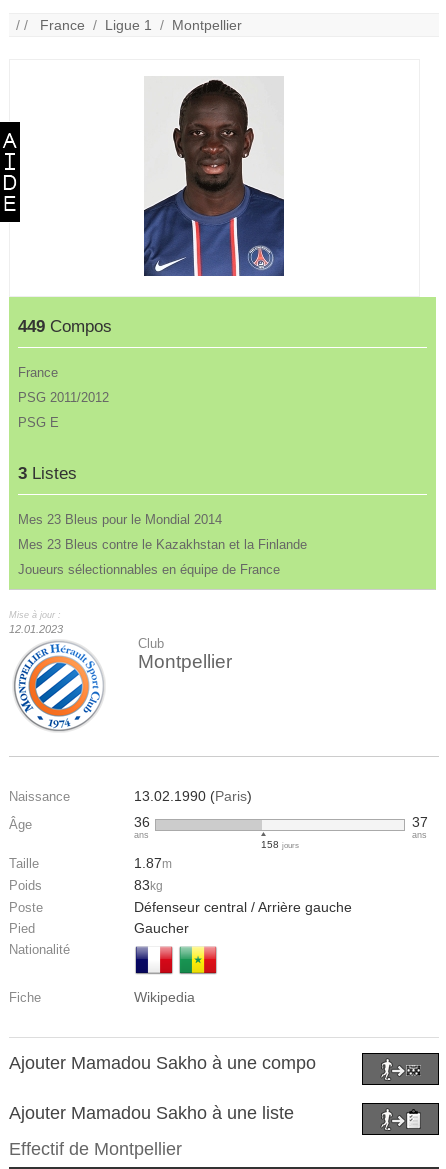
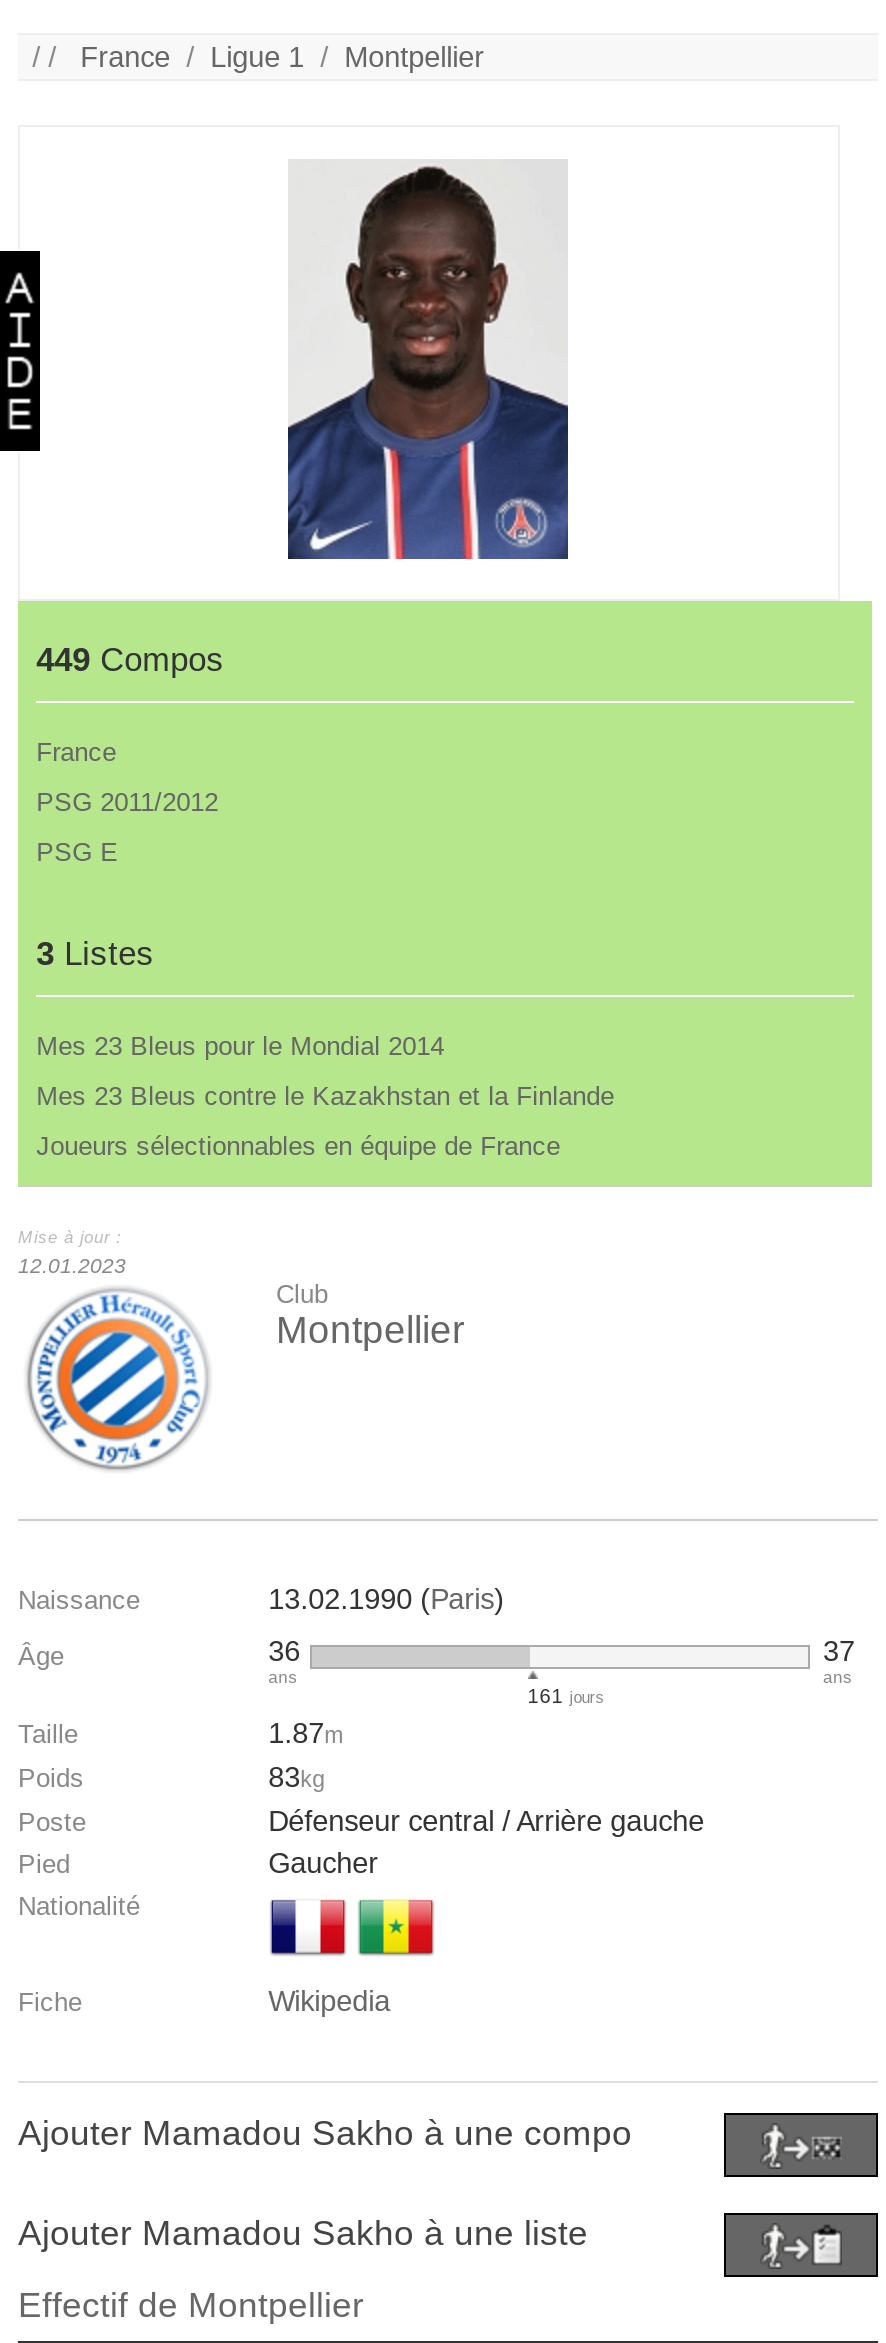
- 158 jours
+ 161 jours
